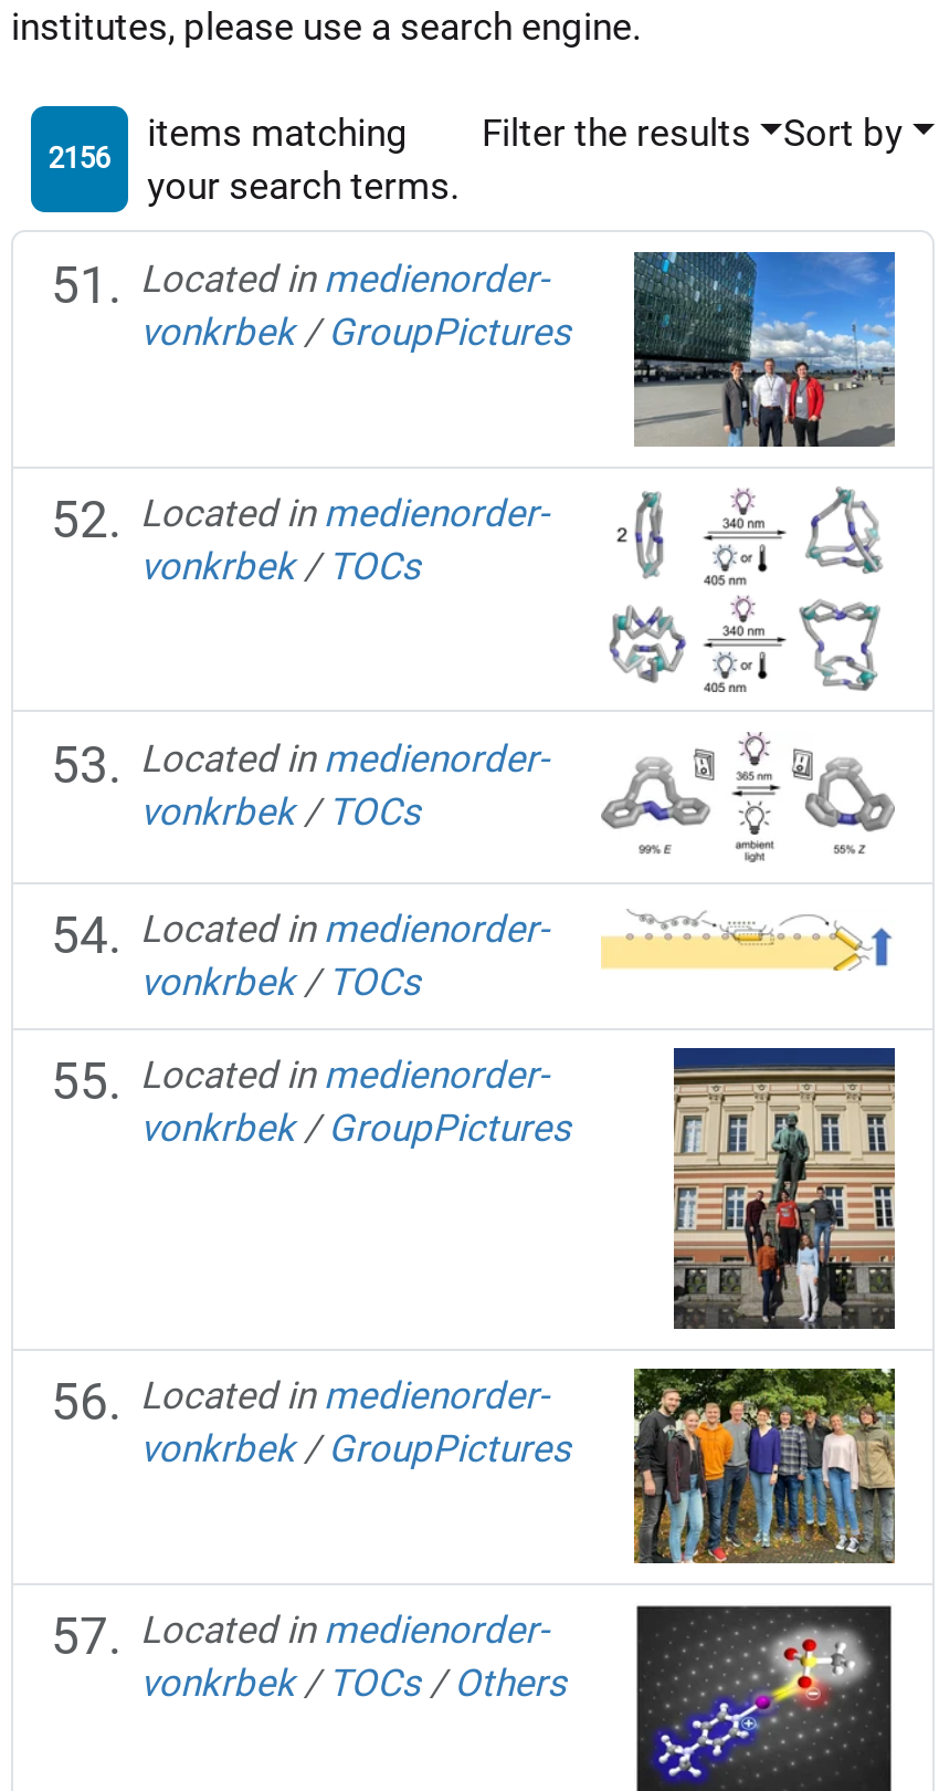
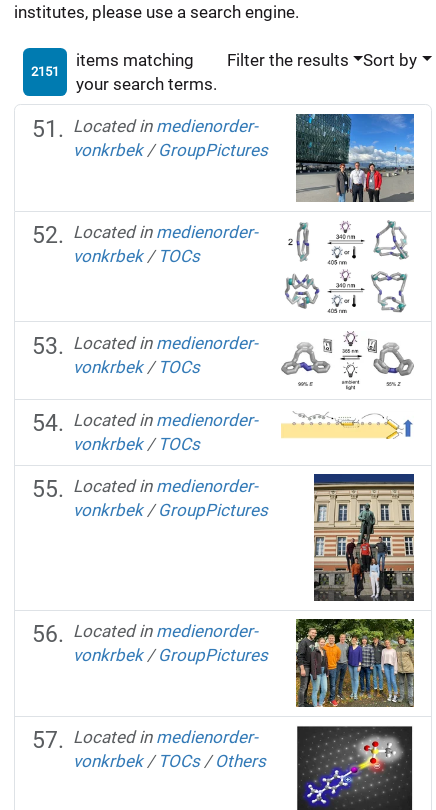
- 2156
+ 2151
